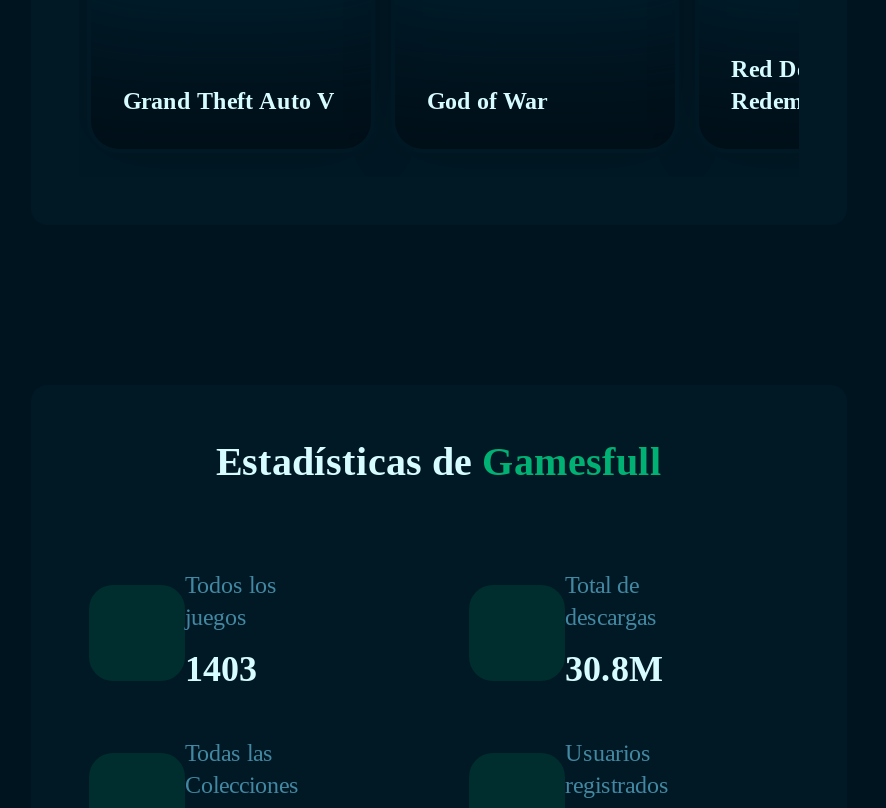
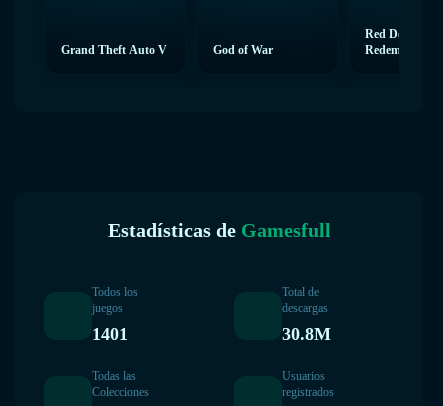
- 1403
+ 1401
